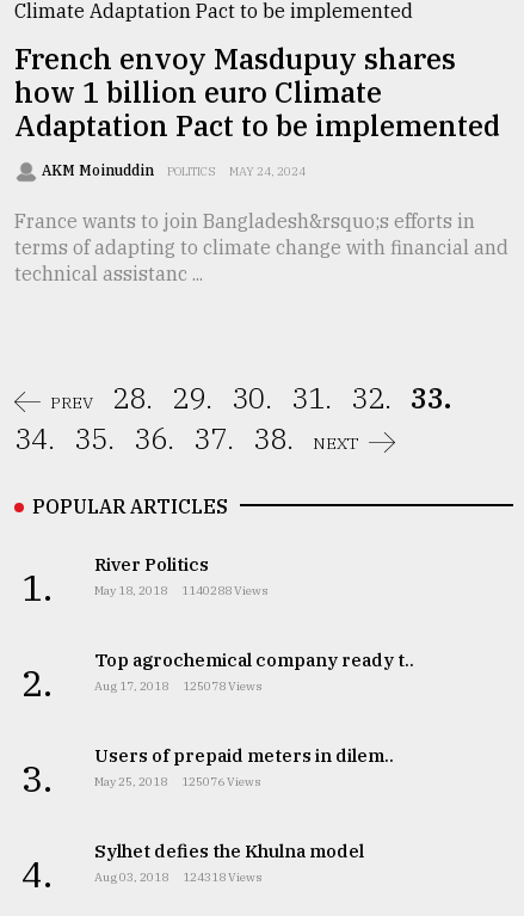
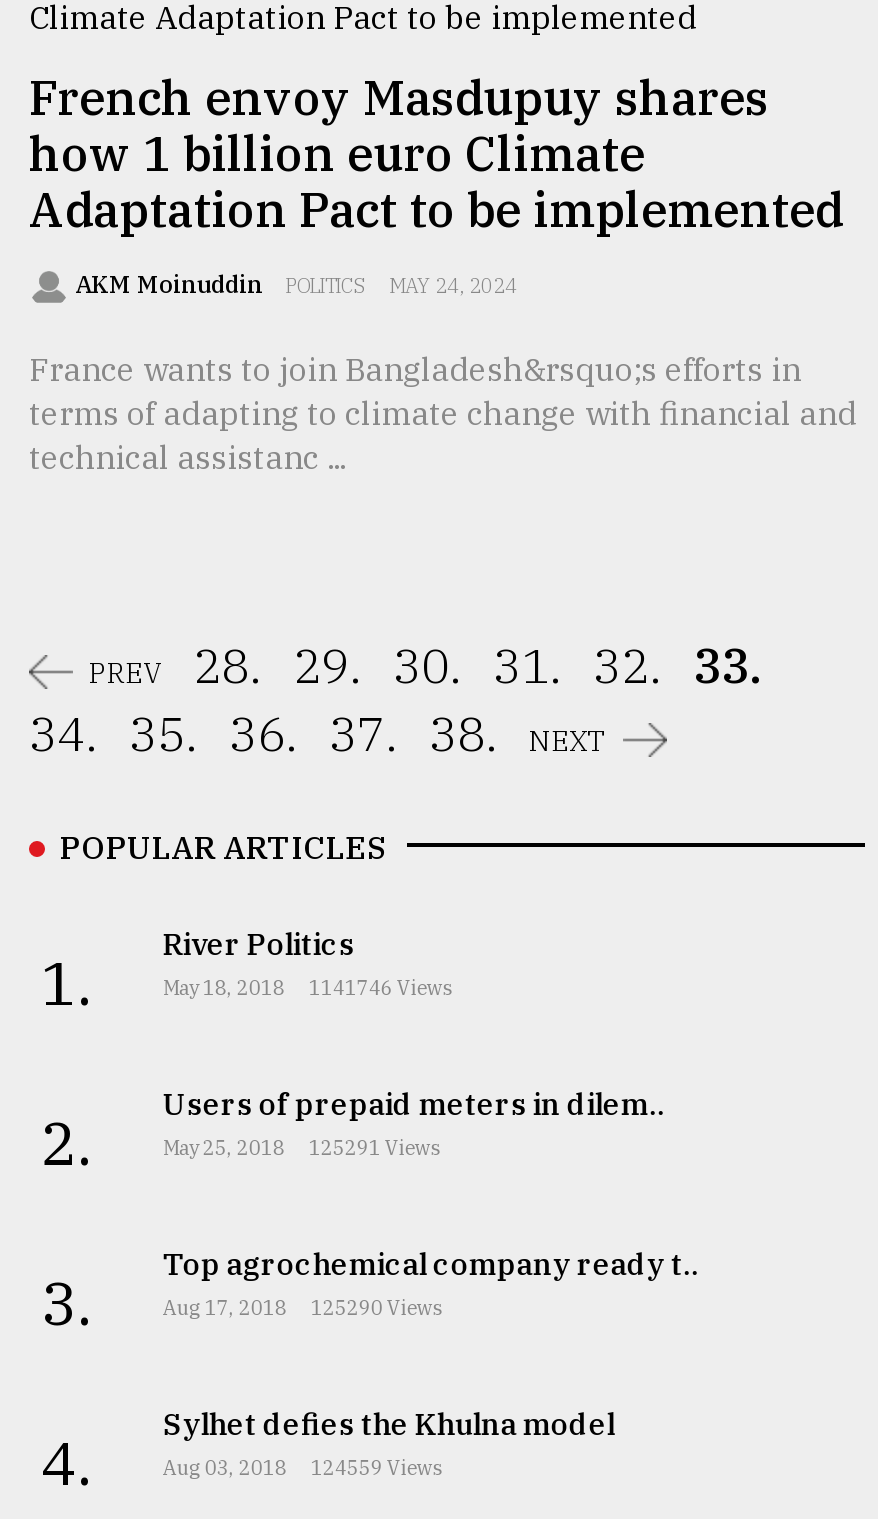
- May 18, 2018 1140288 Views
+ May 18, 2018 1141746 Views

moved down: Top agrochemical company ready t.. | Aug 17, 2018

- 125078 Views
- 125076 Views
+ 125290 Views

+ 125291 Views

moved up: 3. | Users of prepaid meters in dilem.. | May 25, 2018

- Aug 03, 2018 124318 Views
+ Aug 03, 2018 124559 Views
